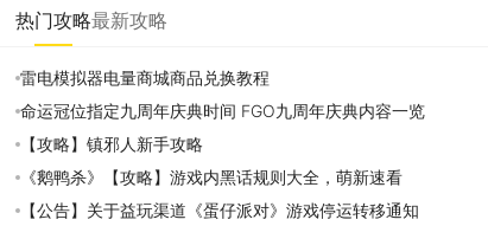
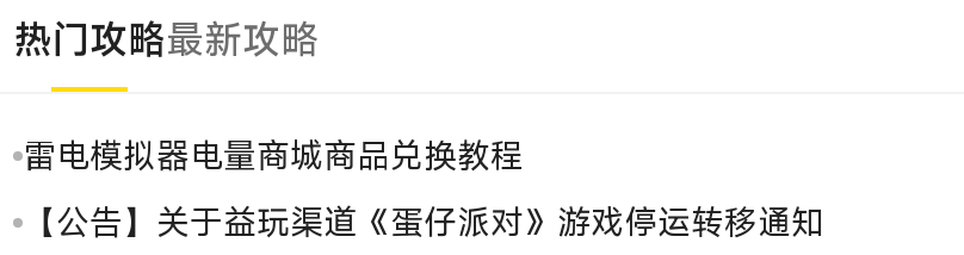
- 命运冠位指定九周年庆典时间 FGO九周年庆典内容一览
- 【攻略】镇邪人新手攻略
- 《鹅鸭杀》【攻略】游戏内黑话规则大全，萌新速看
